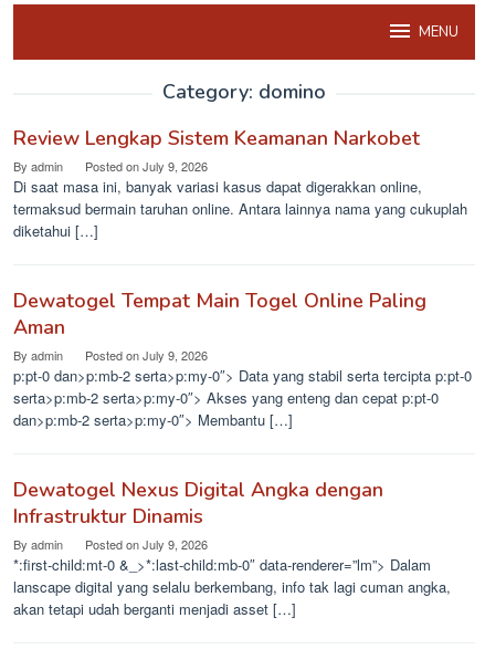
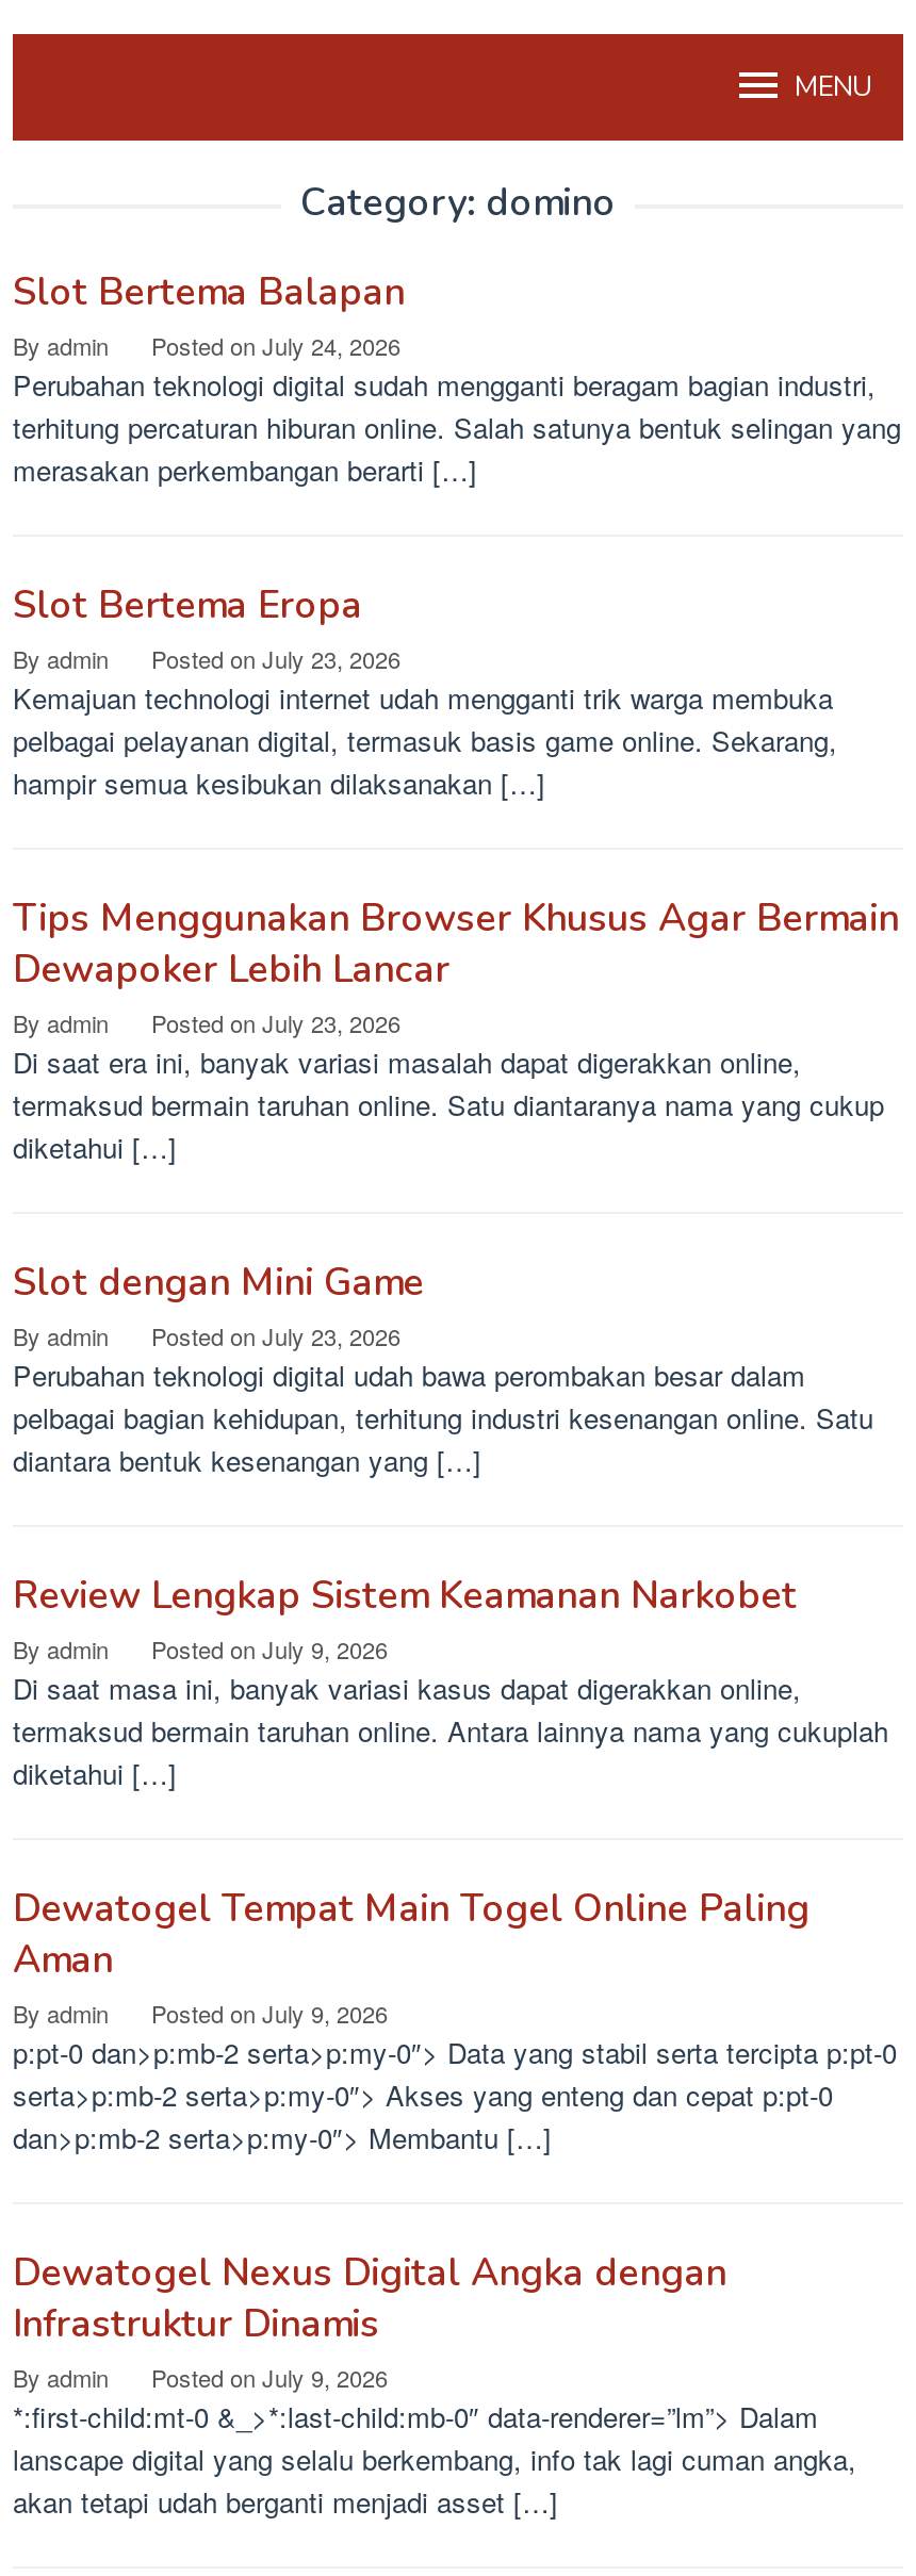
+ Slot Bertema Balapan
+ By admin
+ Posted on July 24, 2026
+ Perubahan teknologi digital sudah mengganti beragam bagian industri,
+ terhitung percaturan hiburan online. Salah satunya bentuk selingan yang
+ merasakan perkembangan berarti […]
+ Slot Bertema Eropa
+ By admin
+ Posted on July 23, 2026
+ Kemajuan technologi internet udah mengganti trik warga membuka
+ pelbagai pelayanan digital, termasuk basis game online. Sekarang,
+ hampir semua kesibukan dilaksanakan […]
+ Tips Menggunakan Browser Khusus Agar Bermain
+ Dewapoker Lebih Lancar
+ By admin
+ Posted on July 23, 2026
+ Di saat era ini, banyak variasi masalah dapat digerakkan online,
+ termaksud bermain taruhan online. Satu diantaranya nama yang cukup
+ diketahui […]
+ Slot dengan Mini Game
+ By admin
+ Posted on July 23, 2026
+ Perubahan teknologi digital udah bawa perombakan besar dalam
+ pelbagai bagian kehidupan, terhitung industri kesenangan online. Satu
+ diantara bentuk kesenangan yang […]
